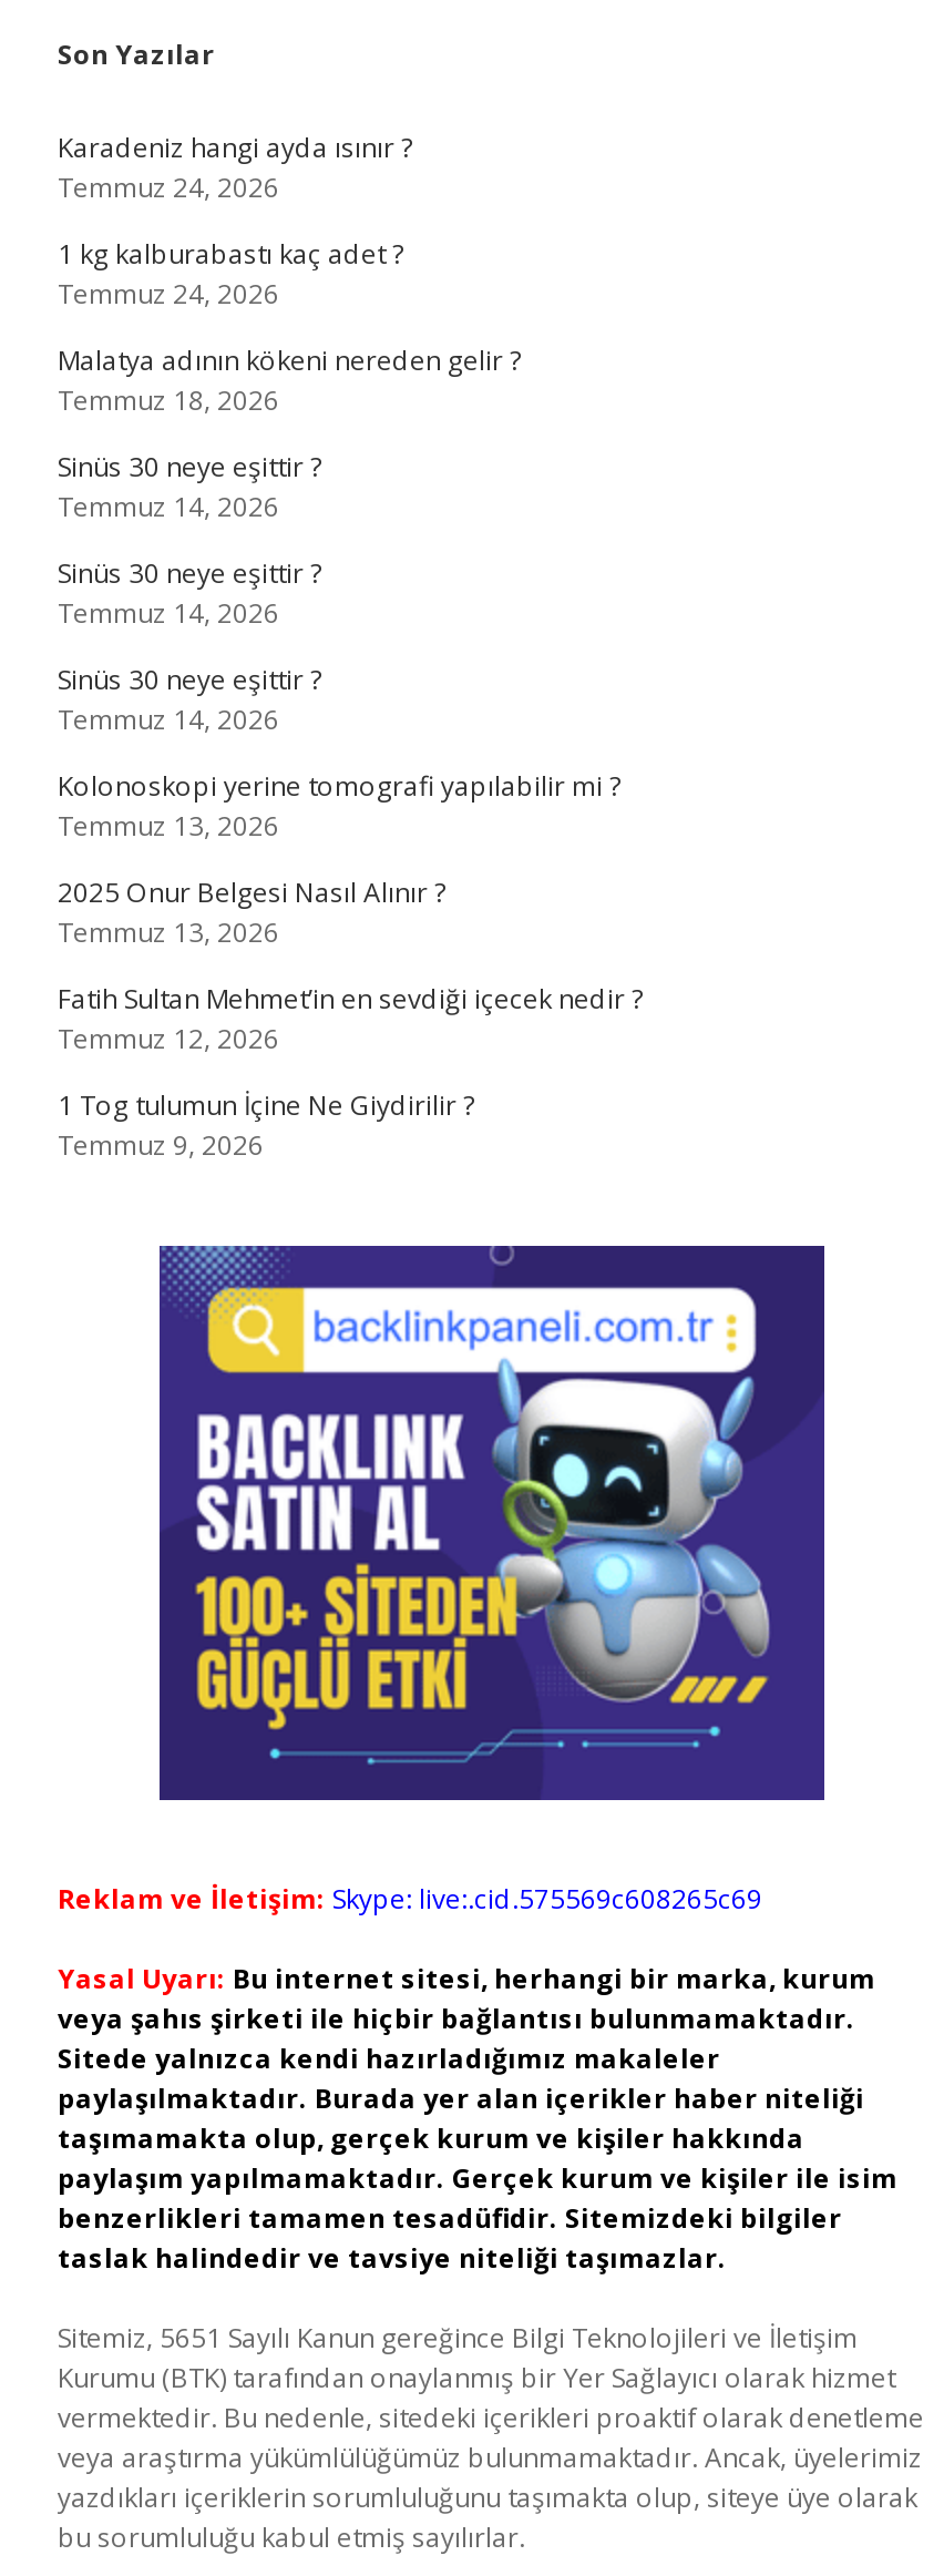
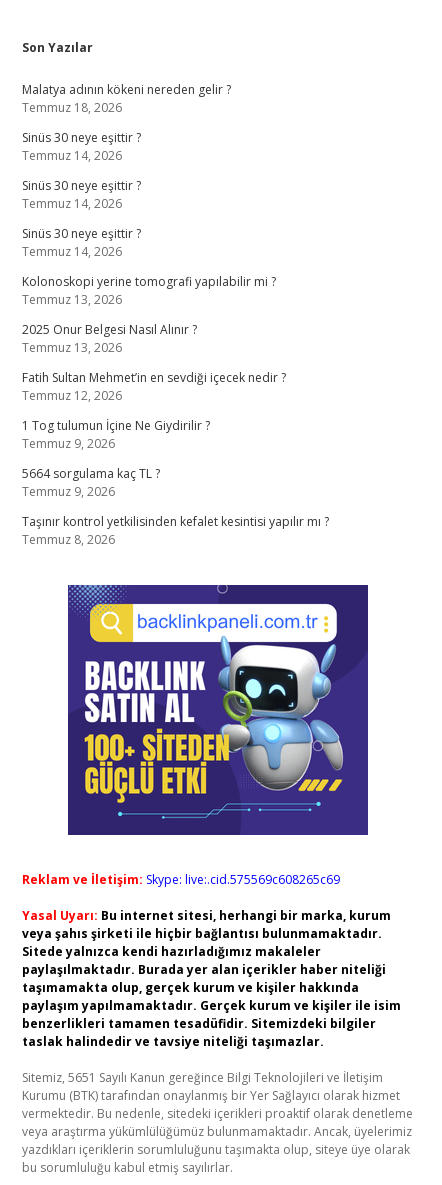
- Karadeniz hangi ayda ısınır ?
- Temmuz 24, 2026
- 1 kg kalburabastı kaç adet ?
- Temmuz 24, 2026

moved up: Malatya adının kökeni nereden gelir ? | Temmuz 18, 2026 | Sinüs 30 neye eşittir ? | ... | 1 Tog tulumun İçine Ne Giydirilir ? | Temmuz 9, 2026

+ 5664 sorgulama kaç TL ?
+ Temmuz 9, 2026
+ Taşınır kontrol yetkilisinden kefalet kesintisi yapılır mı ?
+ Temmuz 8, 2026
